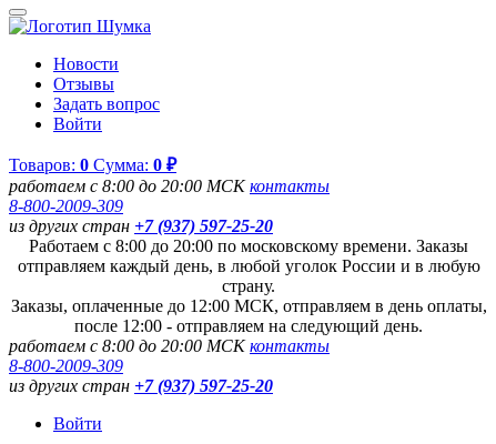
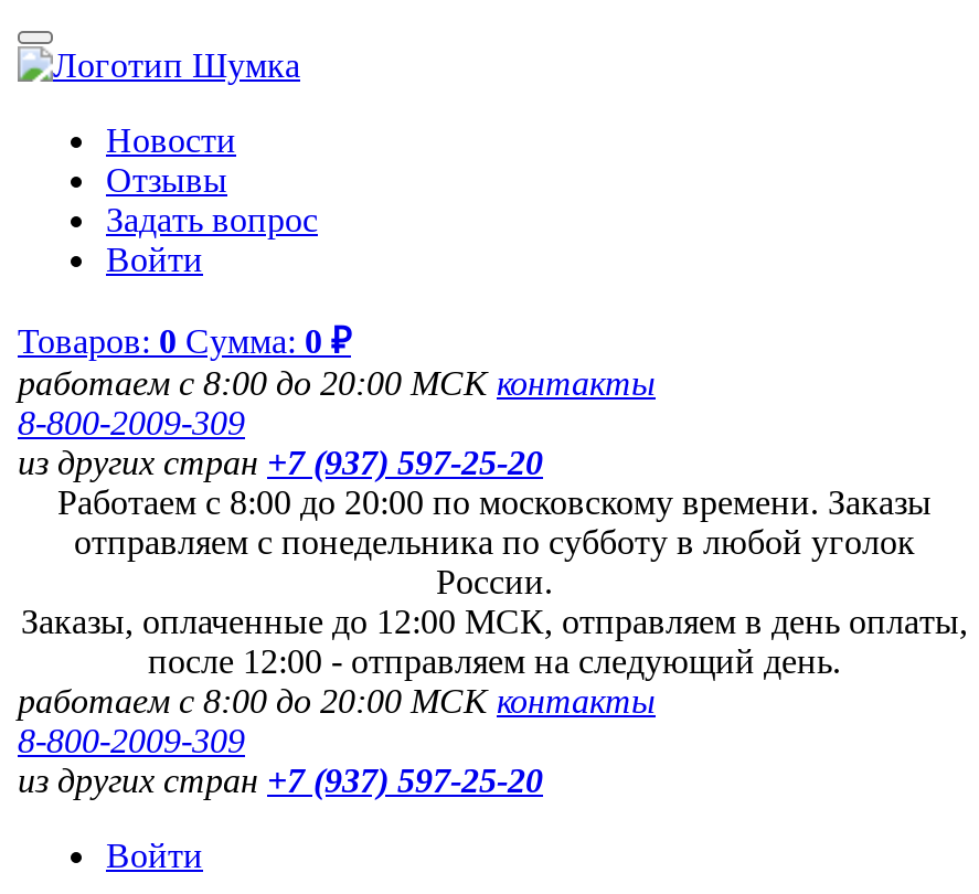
- отправляем каждый день, в любой уголок России и в любую
- страну.
+ отправляем с понедельника по субботу в любой уголок
+ России.
